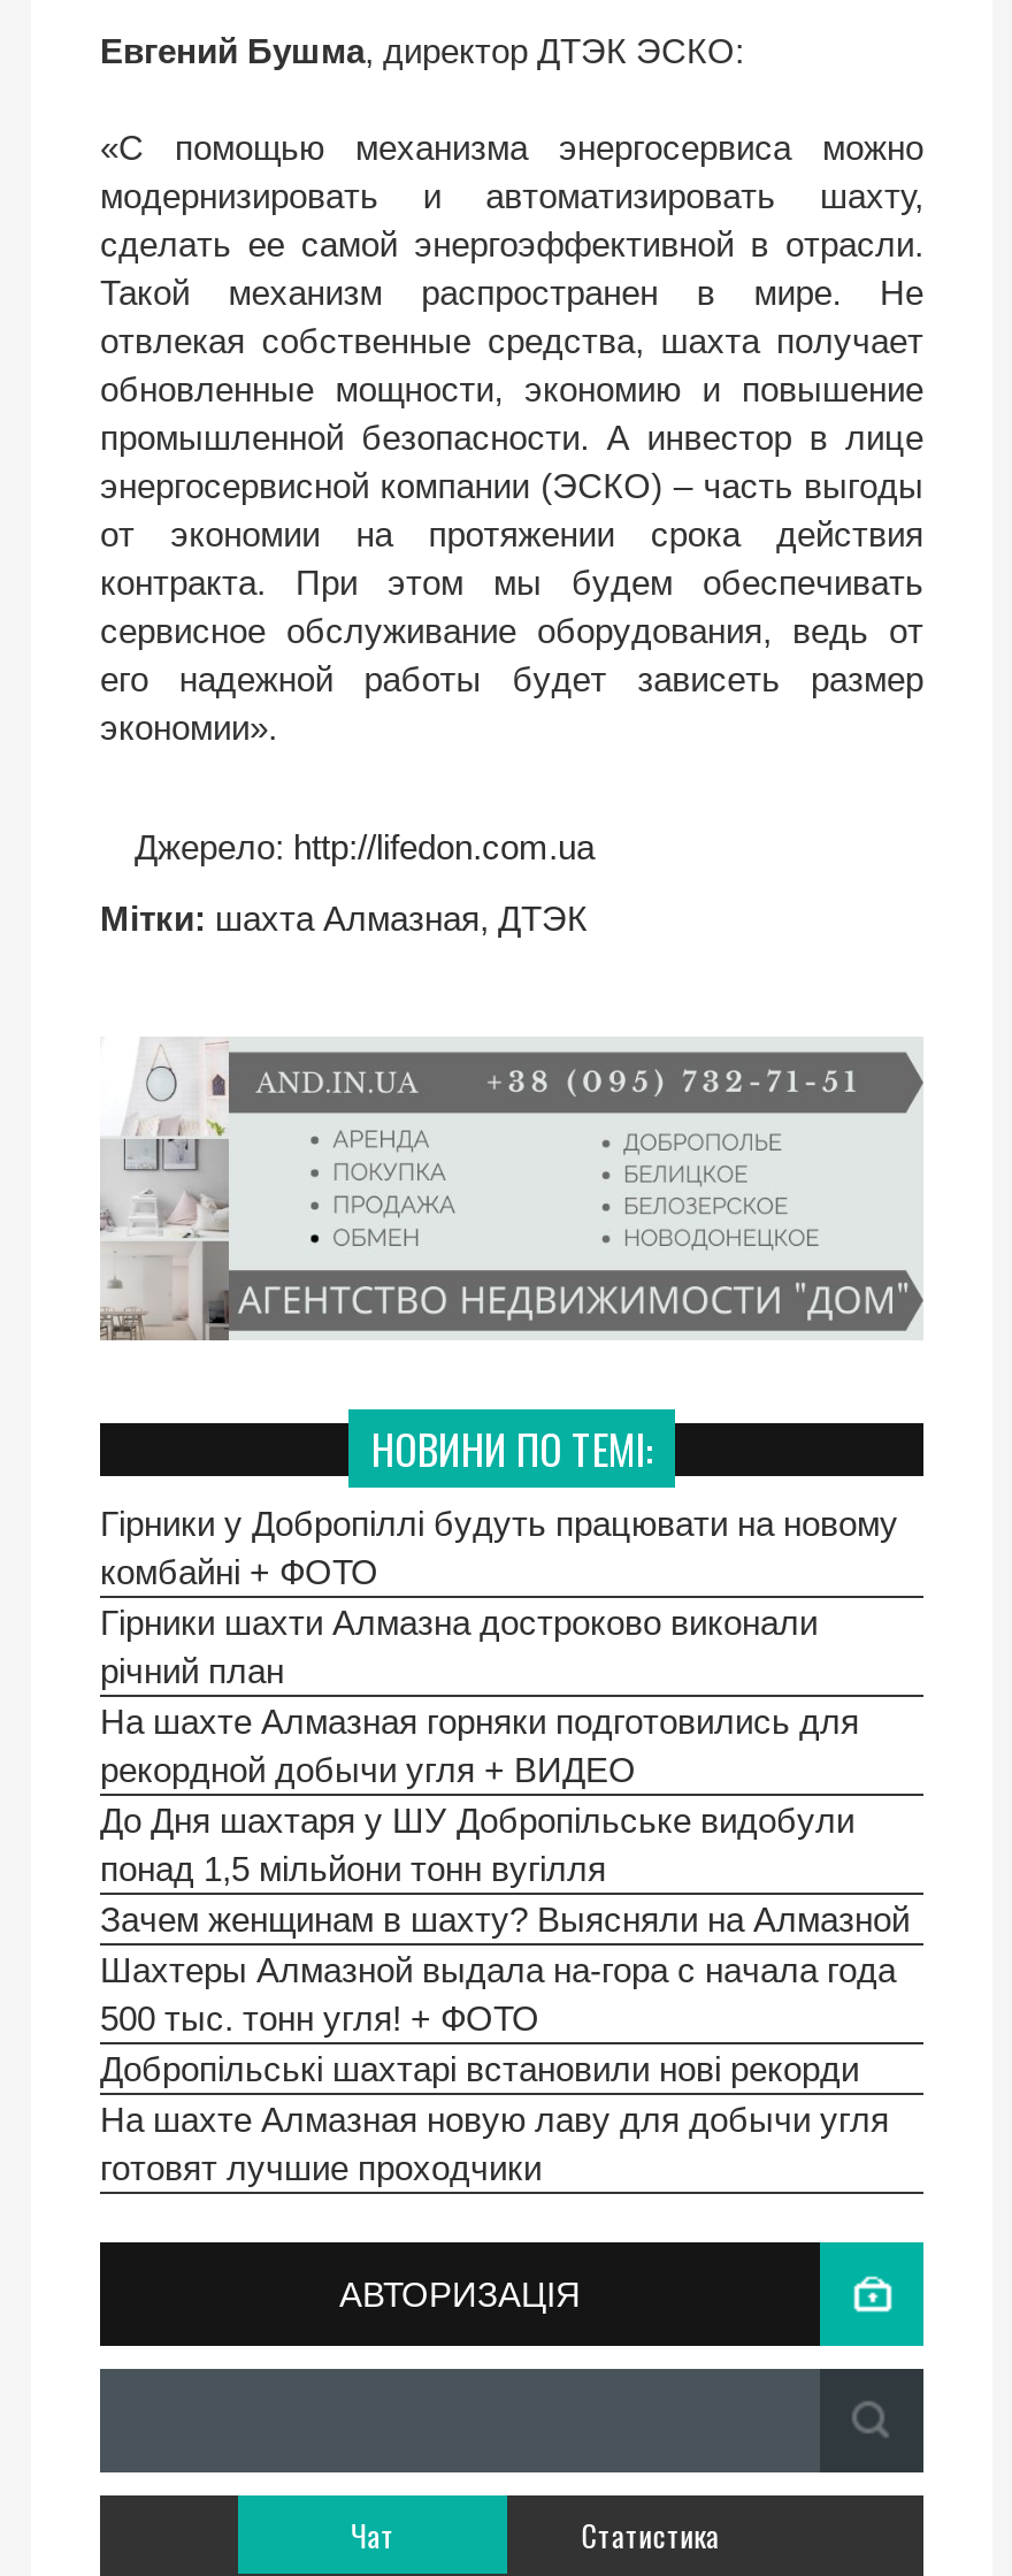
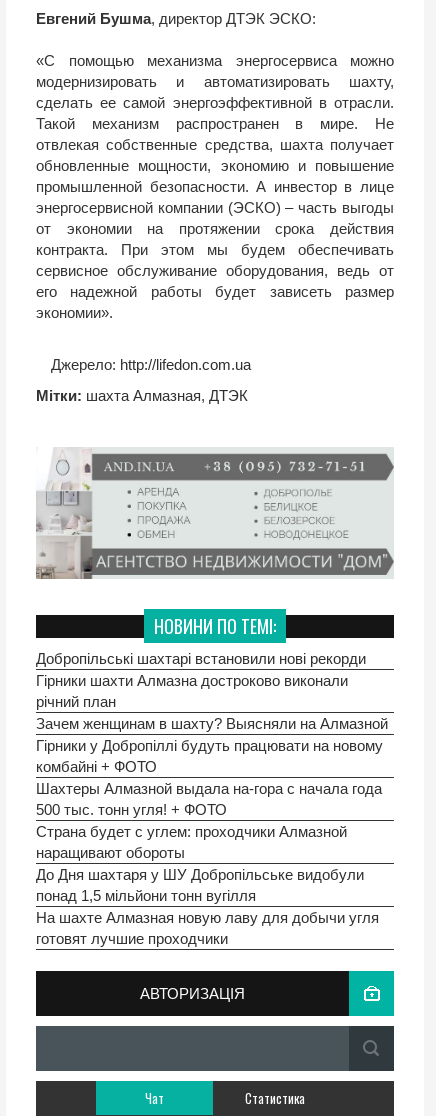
moved down: Гірники у Добропіллі будуть працювати на новому | комбайні + ФОТО

moved up: Гiрники шахти Алмазна достроково виконали | рiчний план

- На шахте Алмазная горняки подготовились для
- рекордной добычи угля + ВИДЕО

moved down: До Дня шахтаря у ШУ Добропільське видобули | понад 1,5 мільйони тонн вугілля

moved up: Зачем женщинам в шахту? Выясняли на Алмазной

moved up: Шахтеры Алмазной выдала на-гора с начала года | 500 тыс. тонн угля! + ФОТО

moved up: Добропільські шахтарі встановили нові рекорди

+ Страна будет с углем: проходчики Алмазной
+ наращивают обороты
